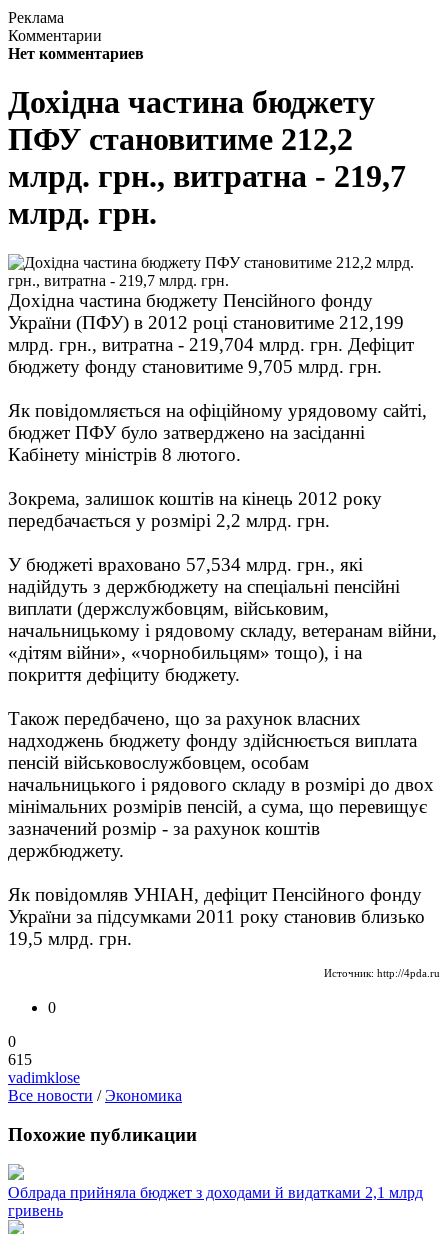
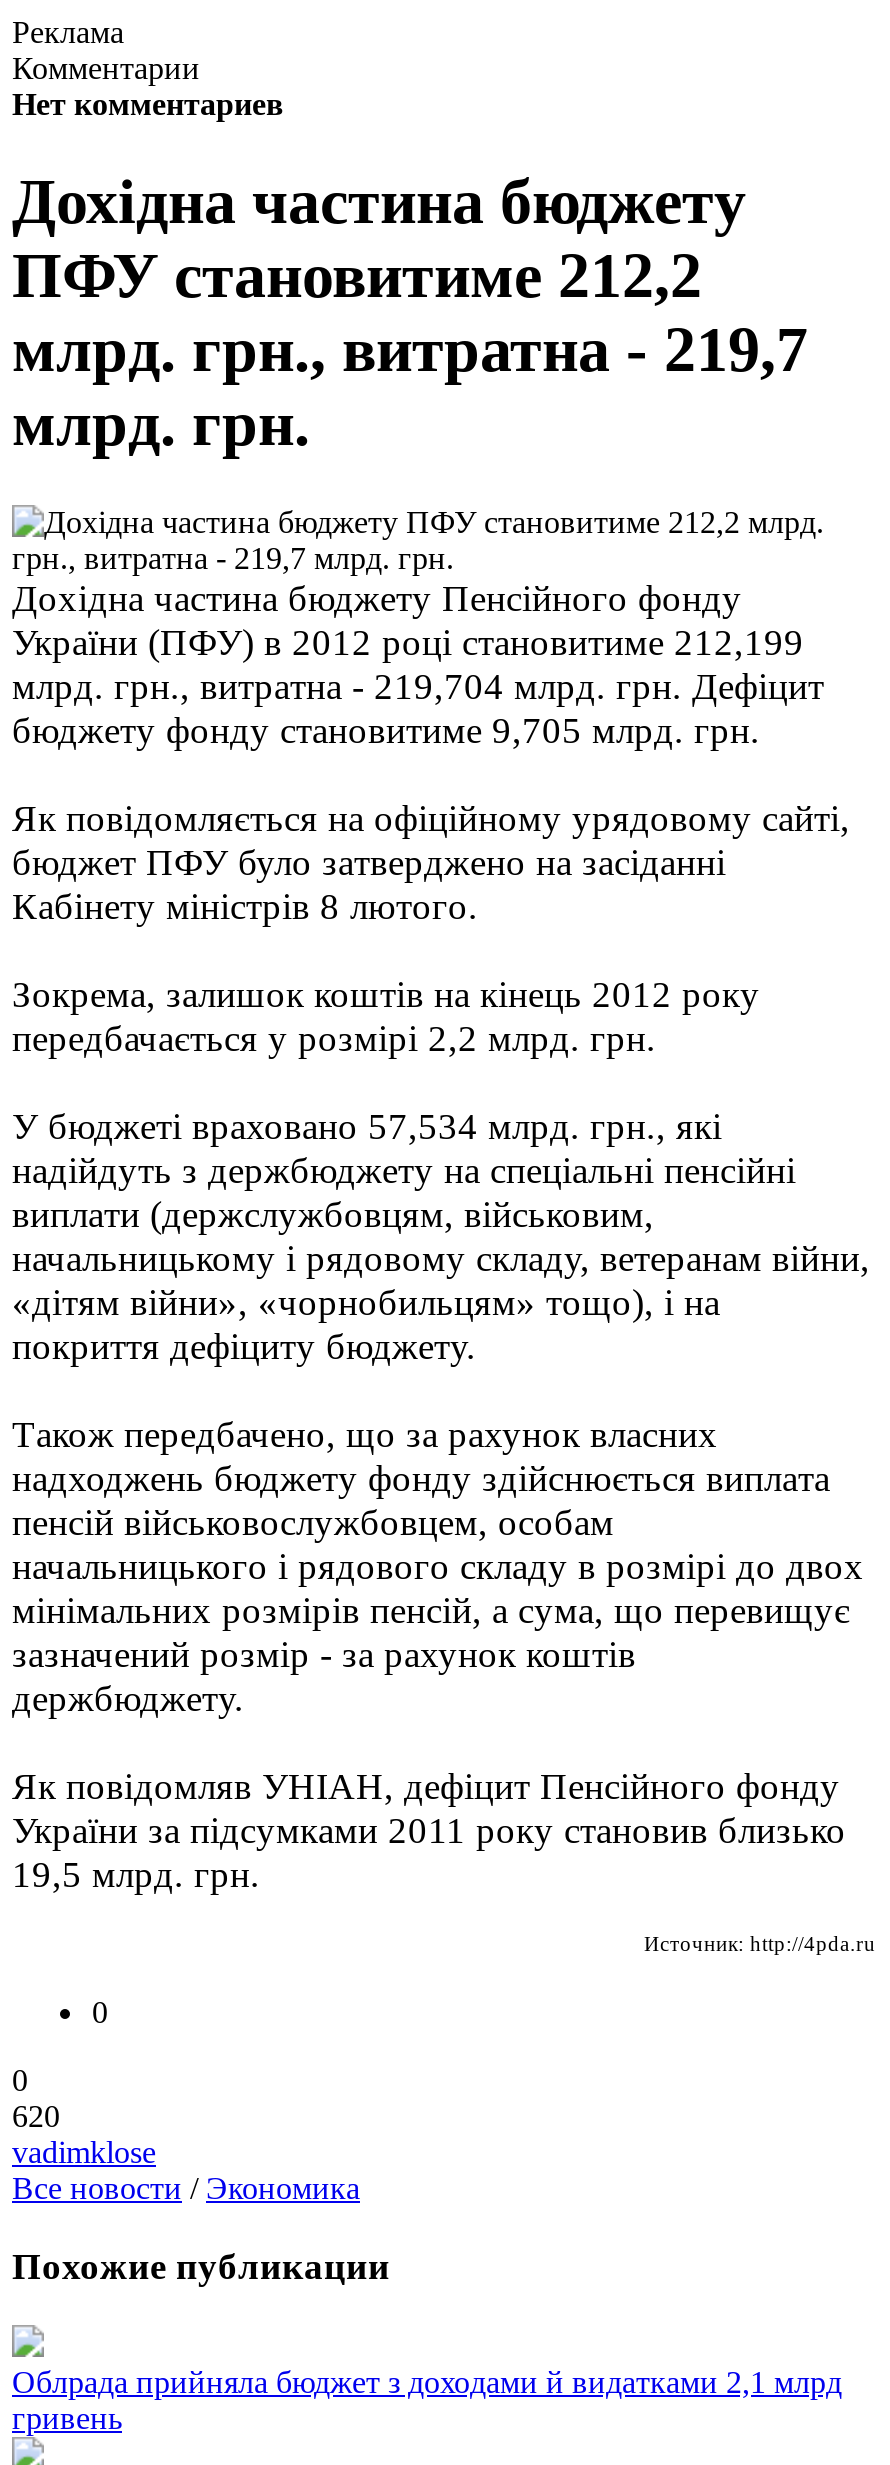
- 615
+ 620
